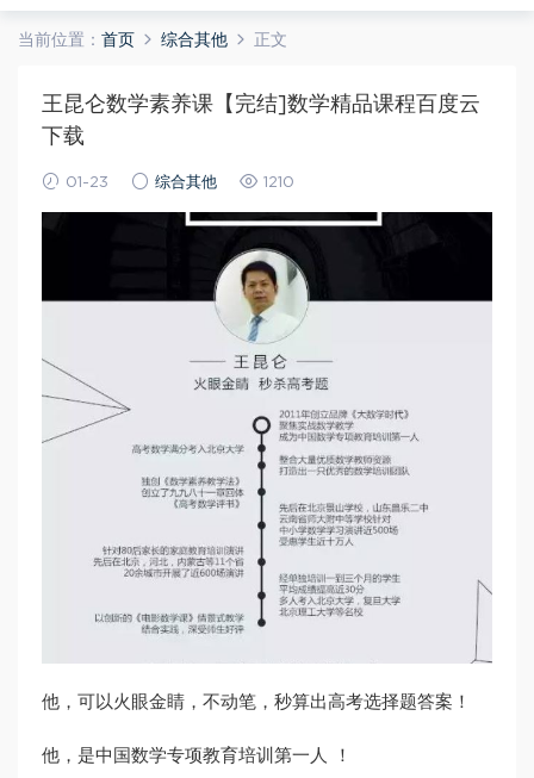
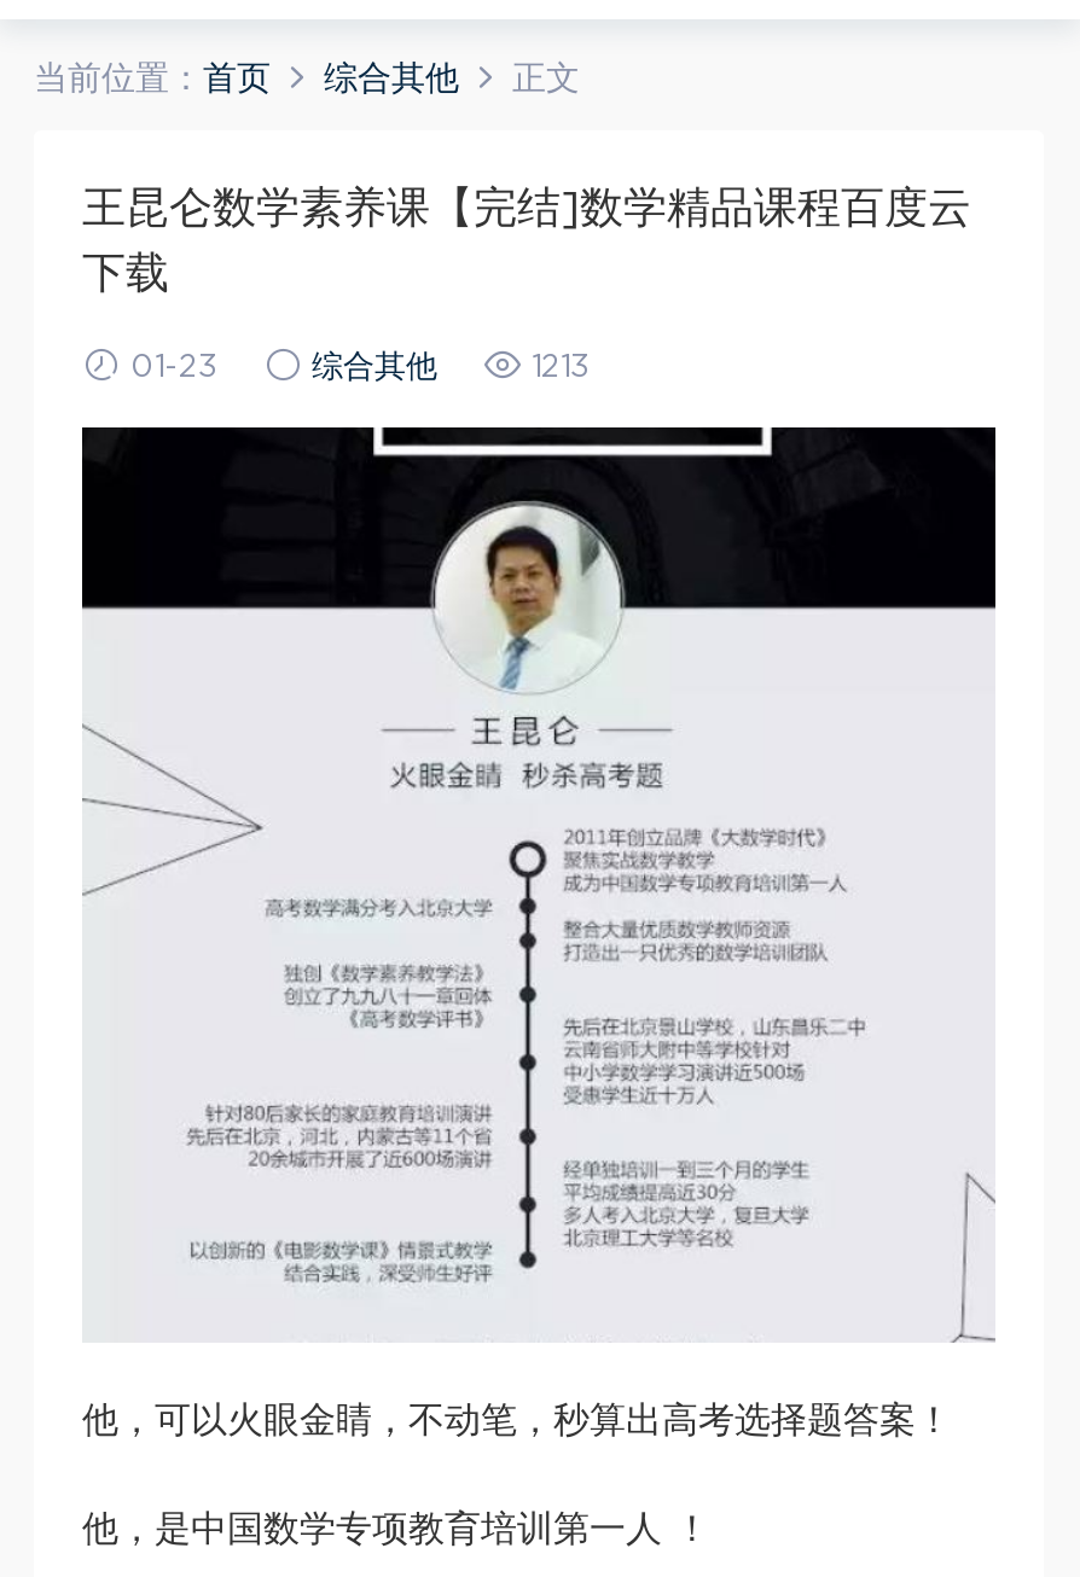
- 1210
+ 1213
